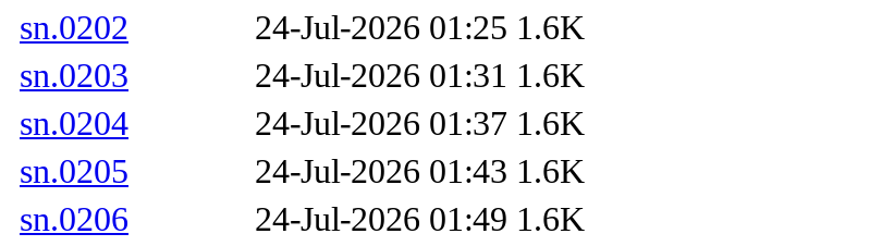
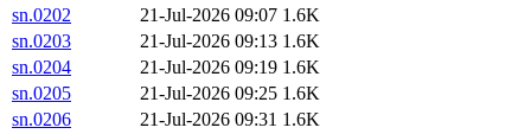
- 24-Jul-2026 01:25 1.6K
+ 21-Jul-2026 09:07 1.6K

- 24-Jul-2026 01:31 1.6K
+ 21-Jul-2026 09:13 1.6K

- 24-Jul-2026 01:37 1.6K
+ 21-Jul-2026 09:19 1.6K

- 24-Jul-2026 01:43 1.6K
+ 21-Jul-2026 09:25 1.6K

- 24-Jul-2026 01:49 1.6K
+ 21-Jul-2026 09:31 1.6K
